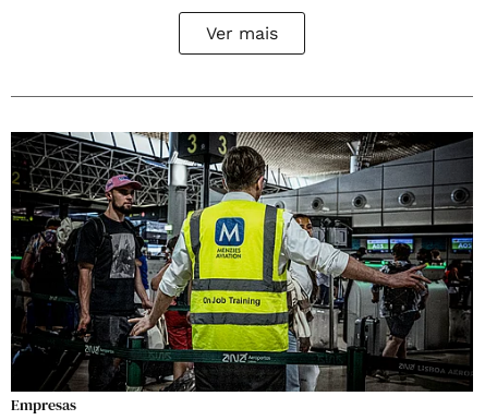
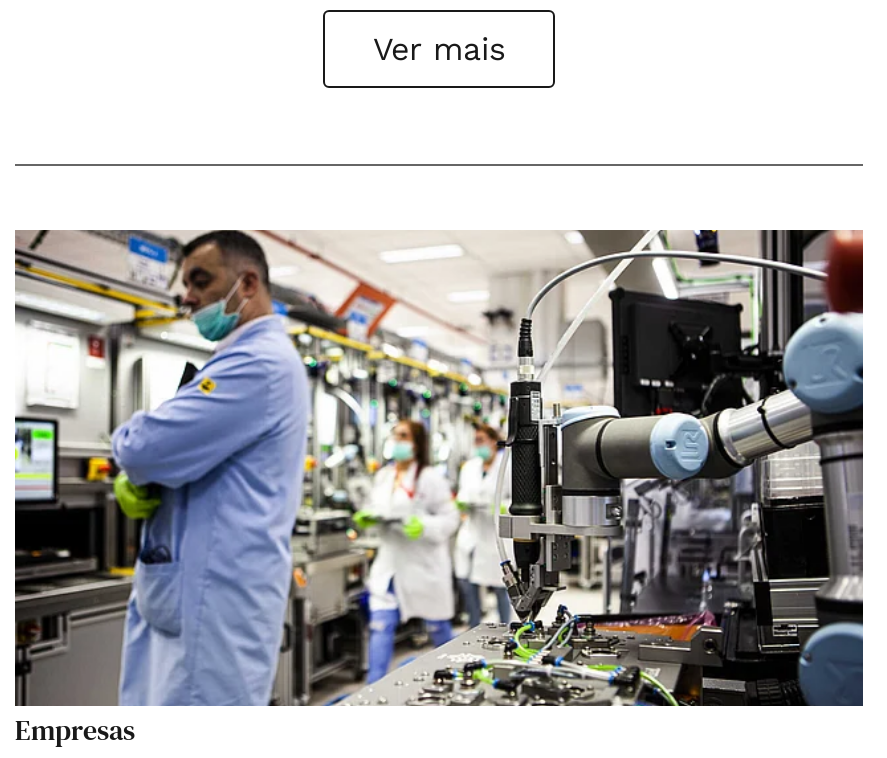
- [image]
+ [image]
